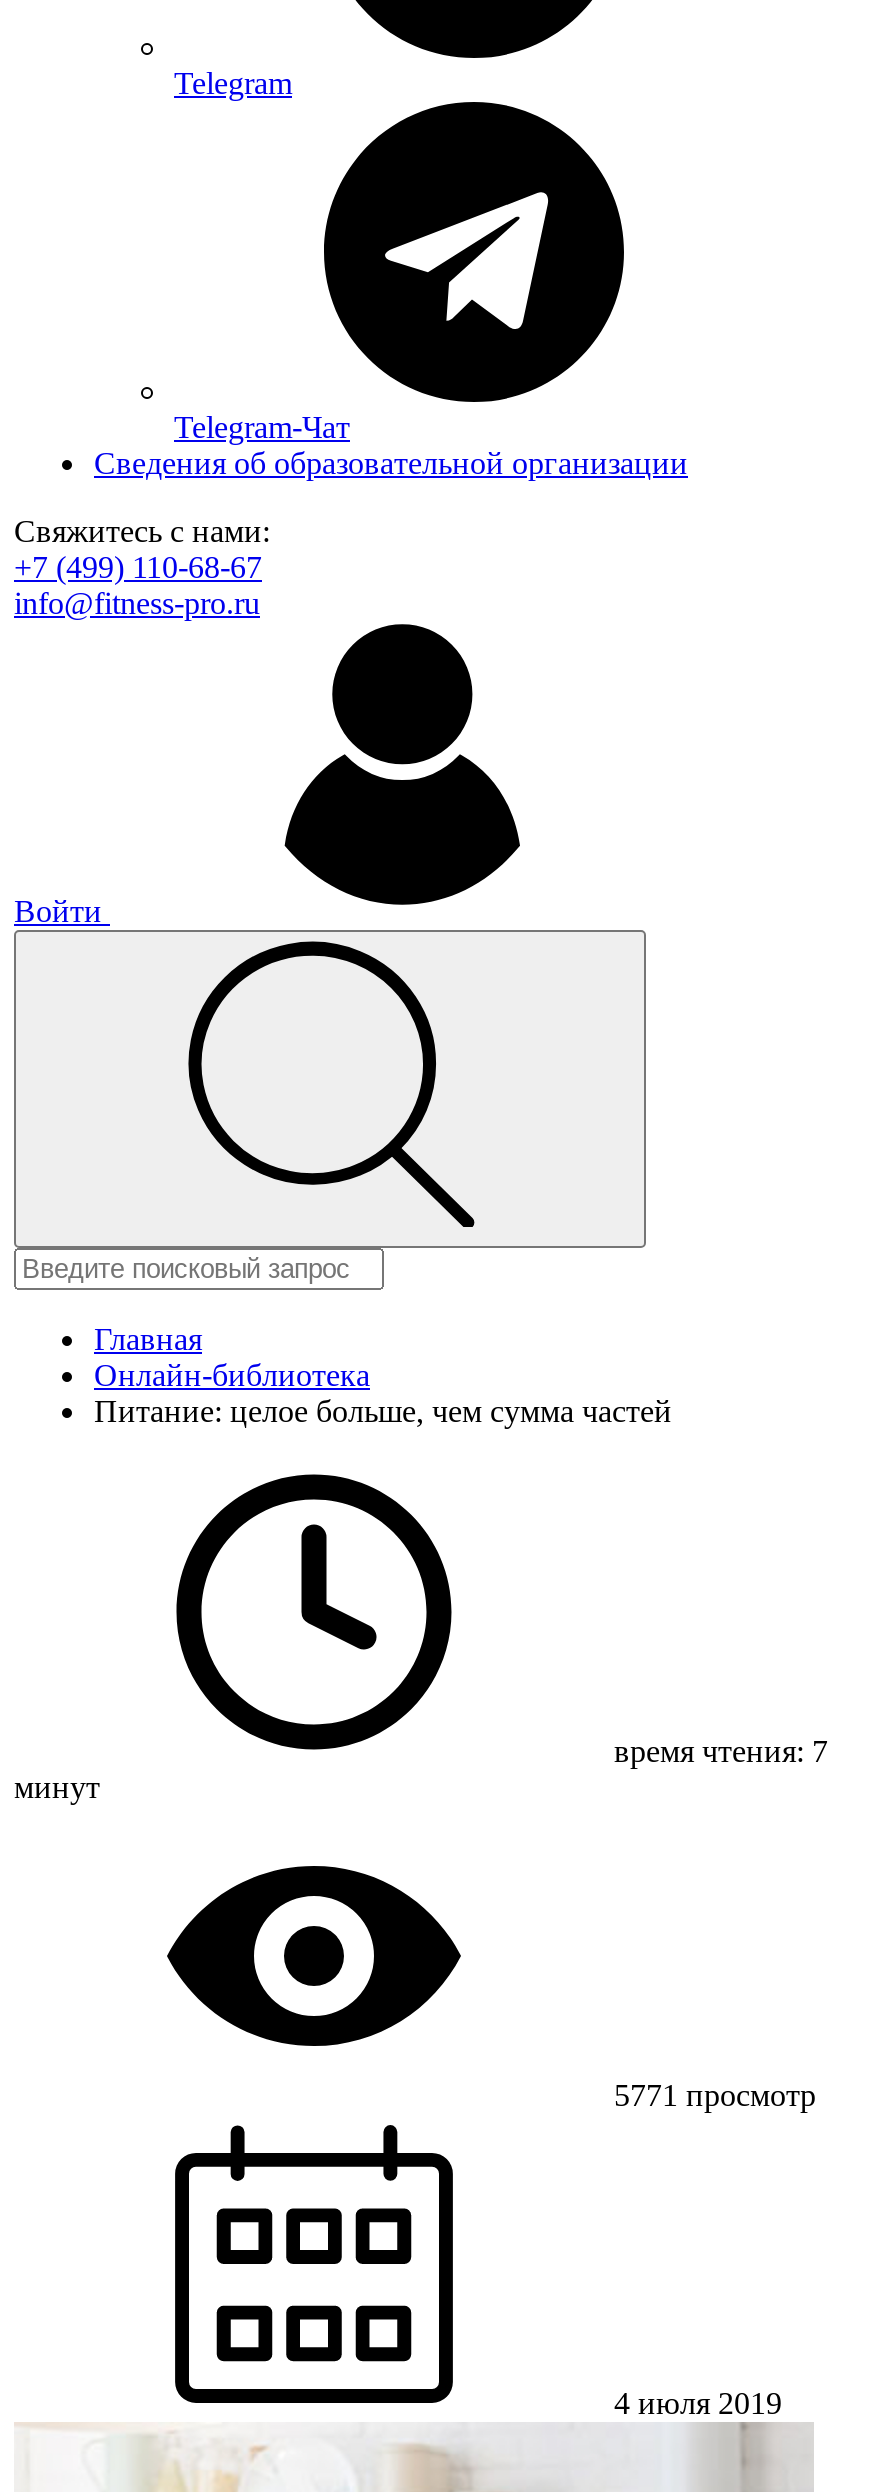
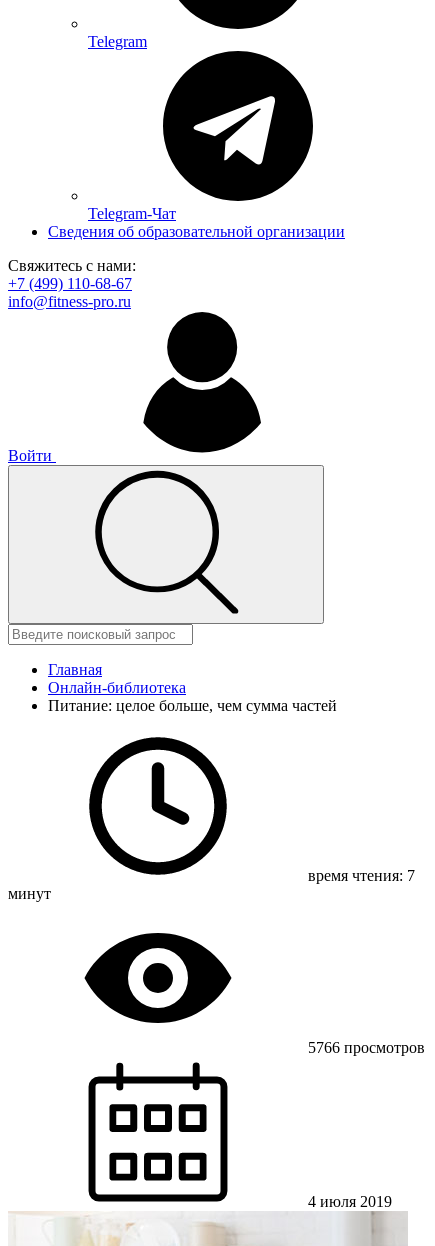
- 5771 просмотр
+ 5766 просмотров
